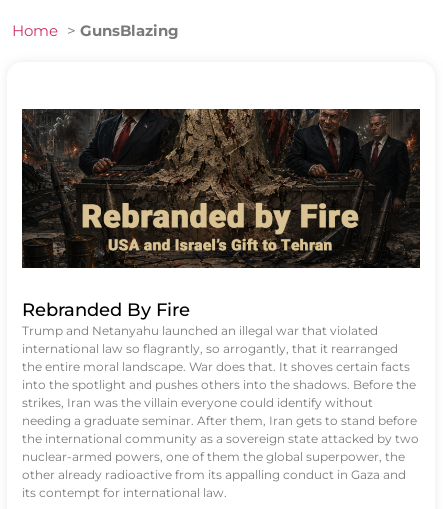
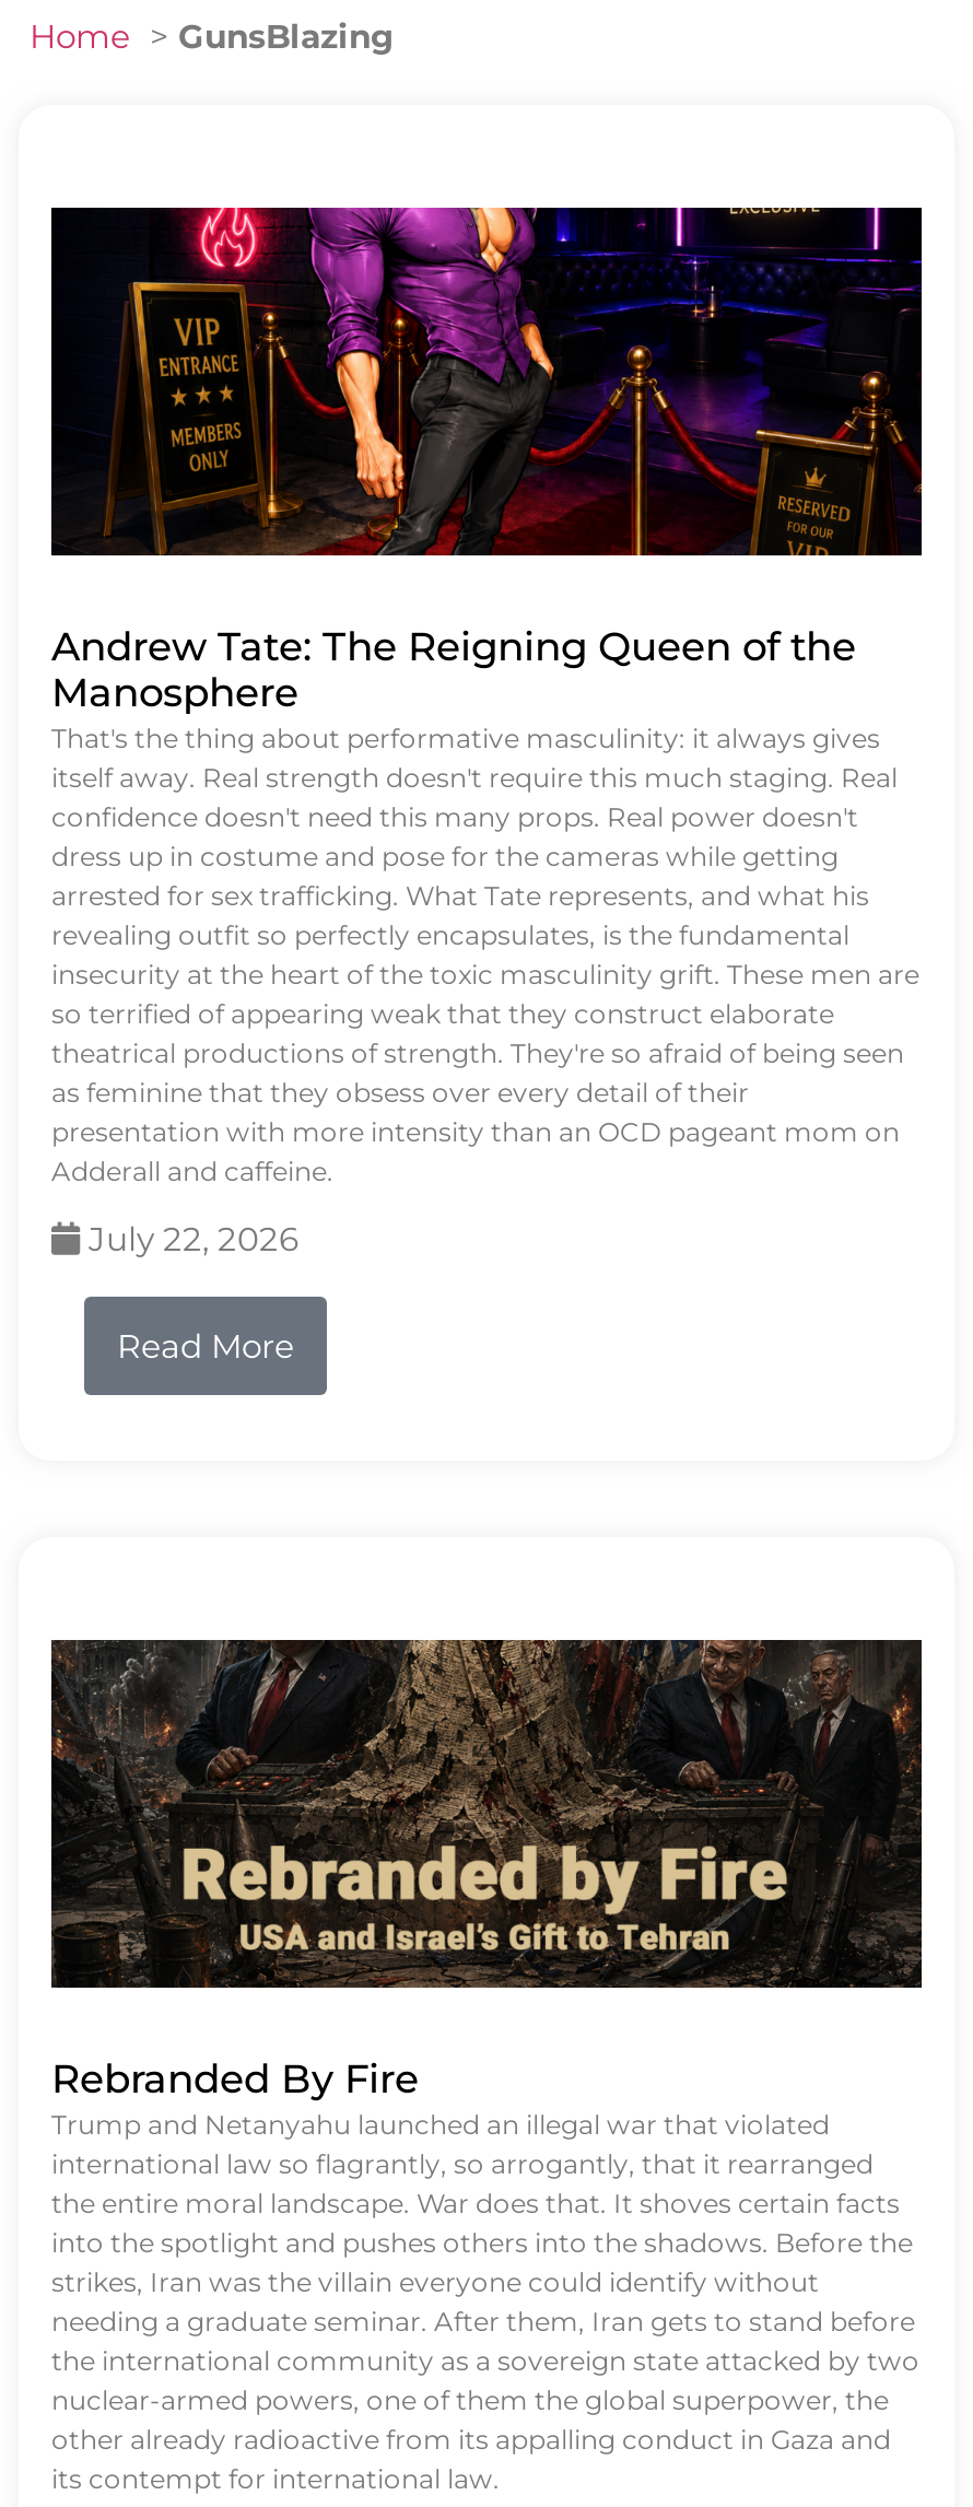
+ [image]
+ Andrew Tate: The Reigning Queen of the
+ Manosphere
+ That's the thing about performative masculinity: it always gives
+ itself away. Real strength doesn't require this much staging. Real
+ confidence doesn't need this many props. Real power doesn't
+ dress up in costume and pose for the cameras while getting
+ arrested for sex trafficking. What Tate represents, and what his
+ revealing outfit so perfectly encapsulates, is the fundamental
+ insecurity at the heart of the toxic masculinity grift. These men are
+ so terrified of appearing weak that they construct elaborate
+ theatrical productions of strength. They're so afraid of being seen
+ as feminine that they obsess over every detail of their
+ presentation with more intensity than an OCD pageant mom on
+ Adderall and caffeine.
+ July 22, 2026
+ Read More
